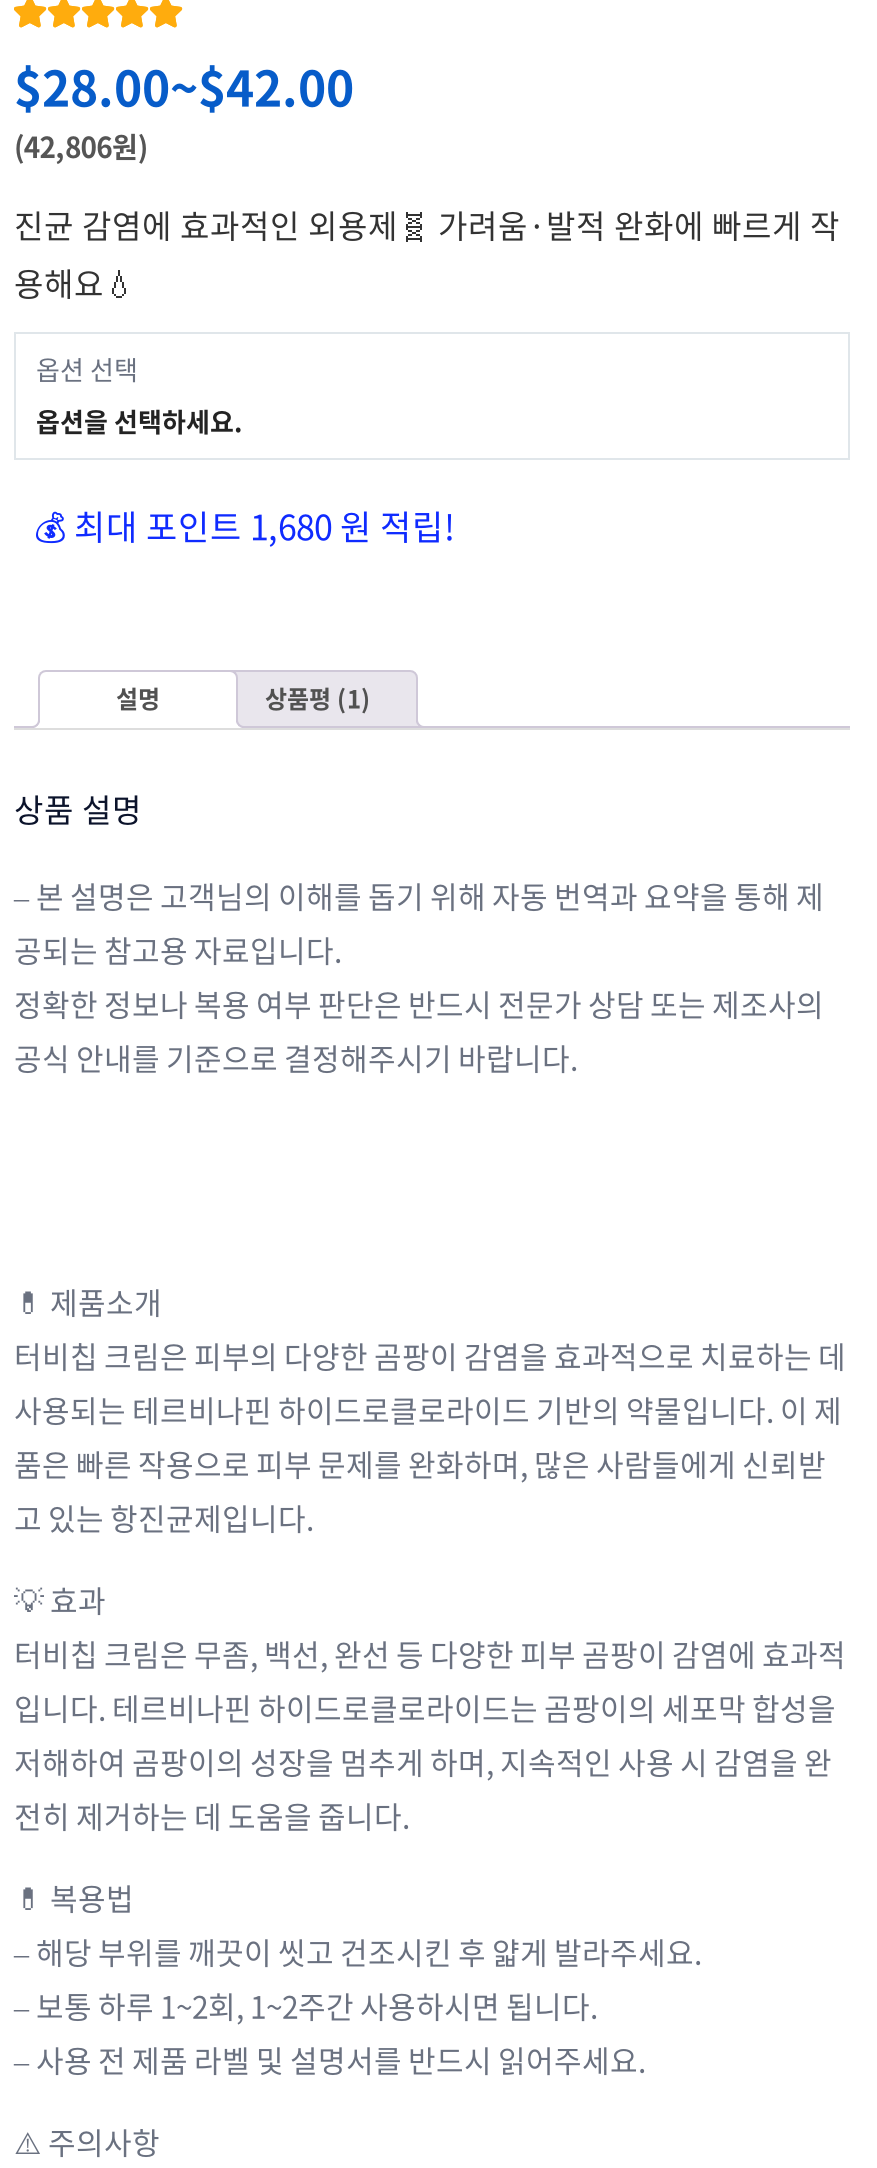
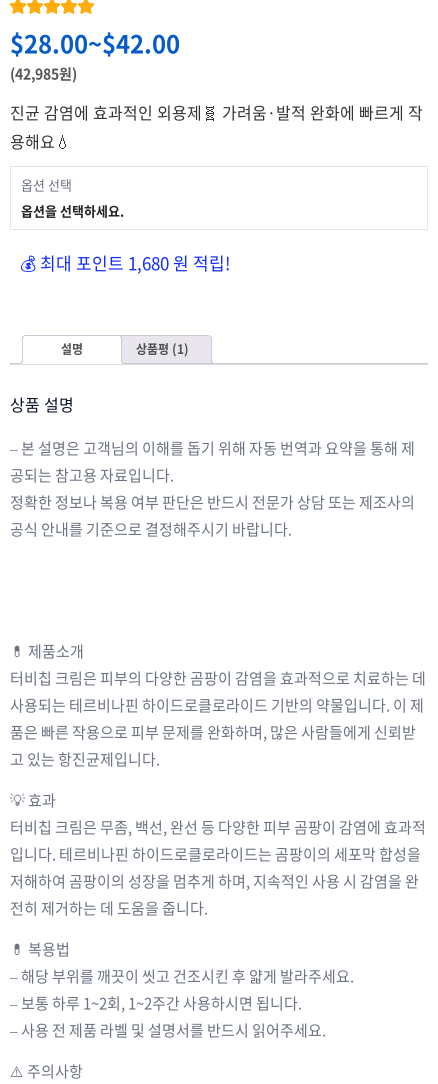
- (42,806원)
+ (42,985원)
